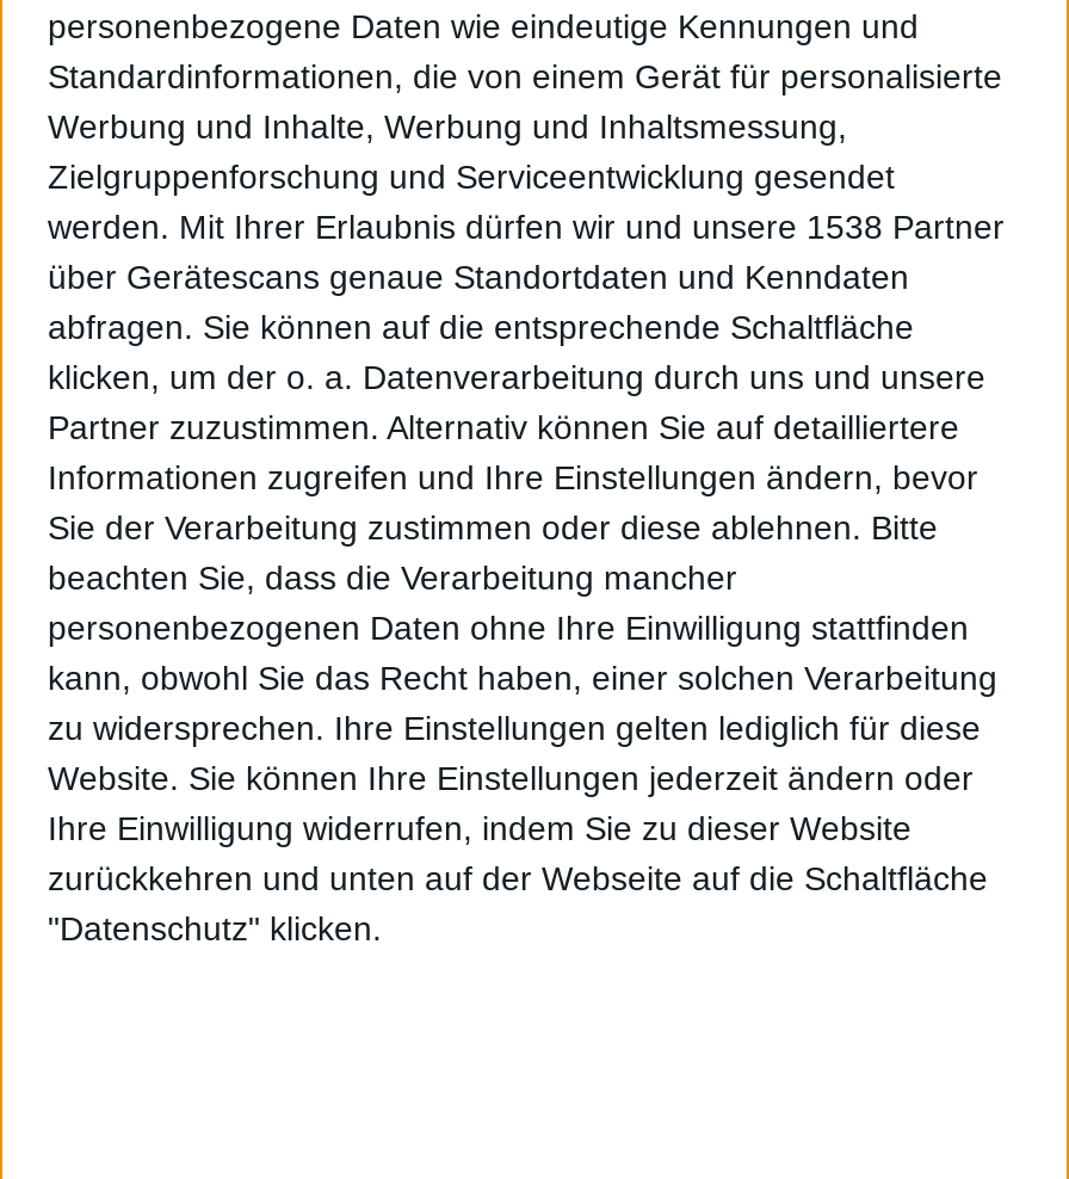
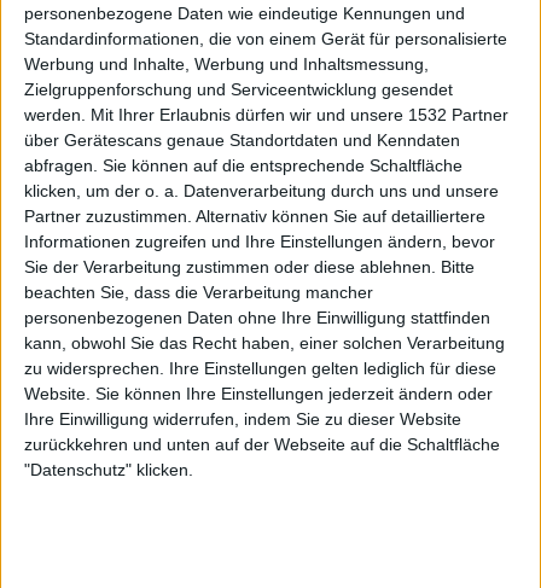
- werden. Mit Ihrer Erlaubnis dürfen wir und unsere 1538 Partner
+ werden. Mit Ihrer Erlaubnis dürfen wir und unsere 1532 Partner
